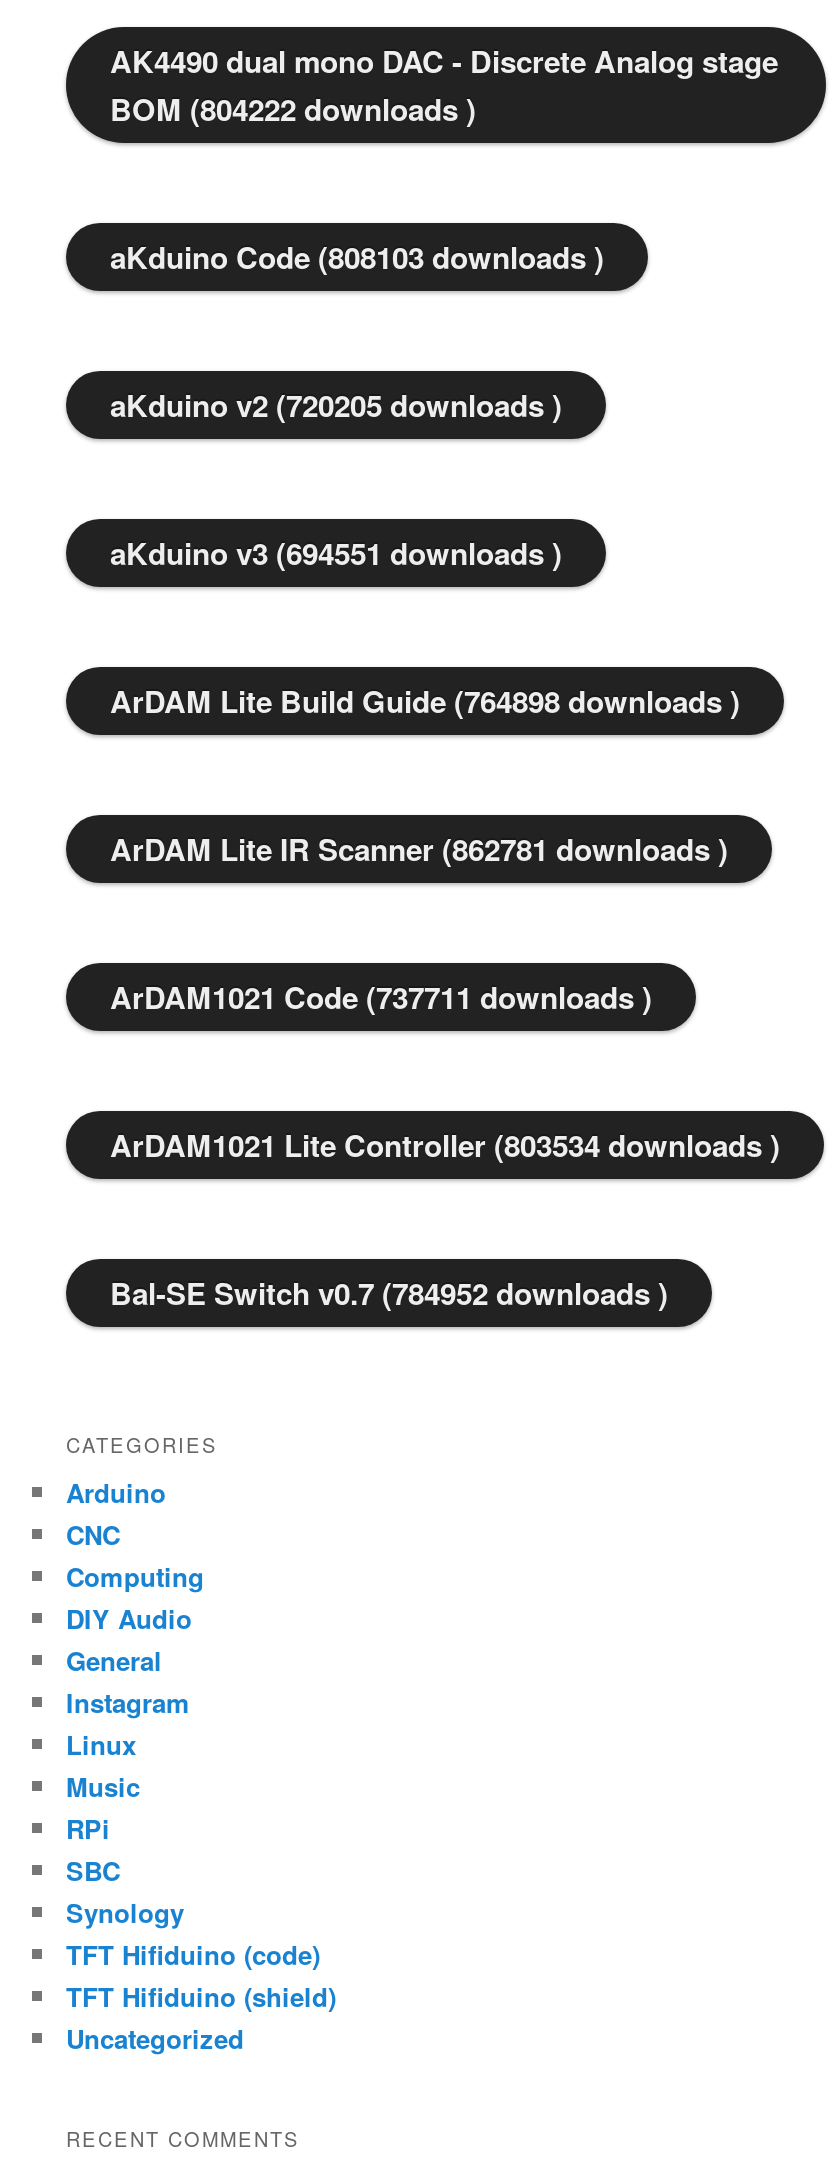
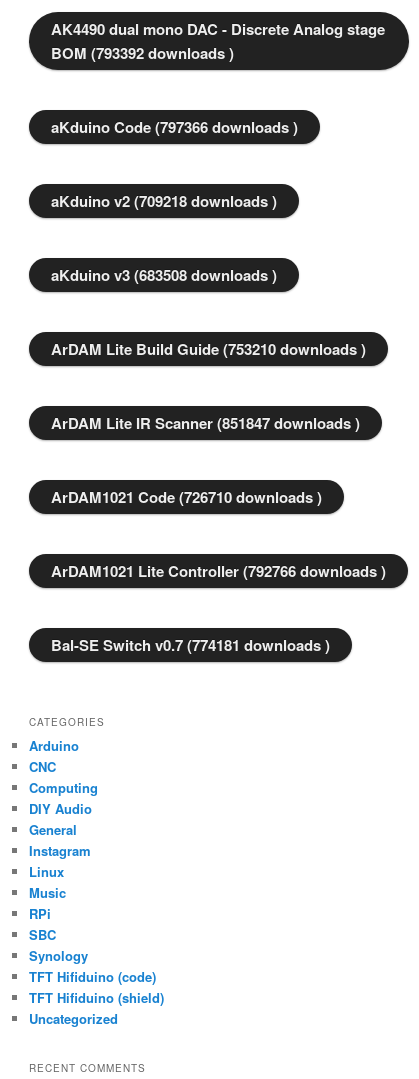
- BOM (804222 downloads )
+ BOM (793392 downloads )

- aKduino Code (808103 downloads )
+ aKduino Code (797366 downloads )

- aKduino v2 (720205 downloads )
+ aKduino v2 (709218 downloads )

- aKduino v3 (694551 downloads )
+ aKduino v3 (683508 downloads )

- ArDAM Lite Build Guide (764898 downloads )
+ ArDAM Lite Build Guide (753210 downloads )

- ArDAM Lite IR Scanner (862781 downloads )
+ ArDAM Lite IR Scanner (851847 downloads )

- ArDAM1021 Code (737711 downloads )
+ ArDAM1021 Code (726710 downloads )

- ArDAM1021 Lite Controller (803534 downloads )
+ ArDAM1021 Lite Controller (792766 downloads )

- Bal-SE Switch v0.7 (784952 downloads )
+ Bal-SE Switch v0.7 (774181 downloads )
